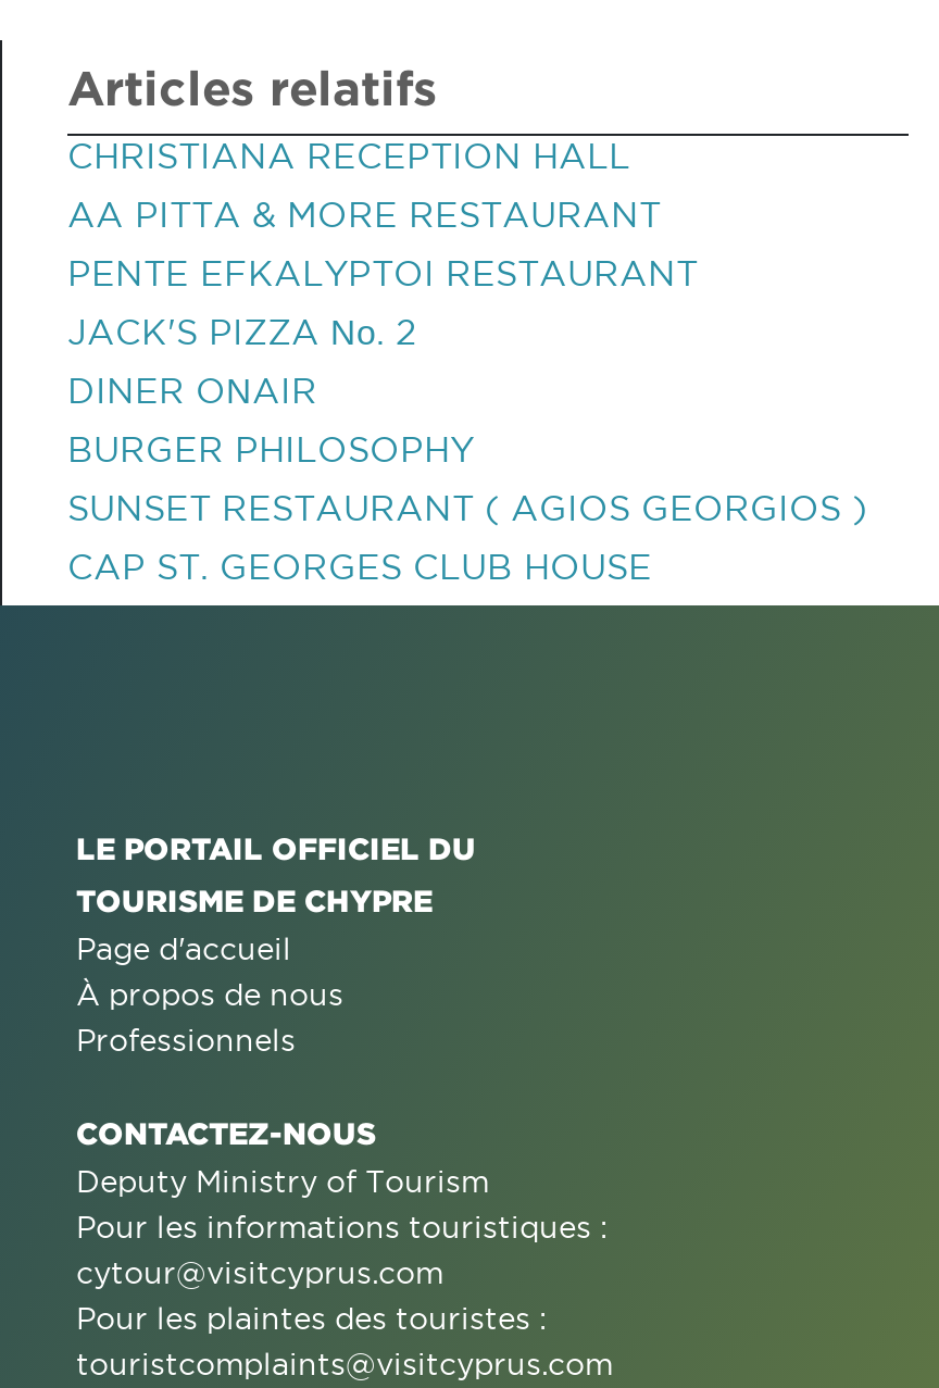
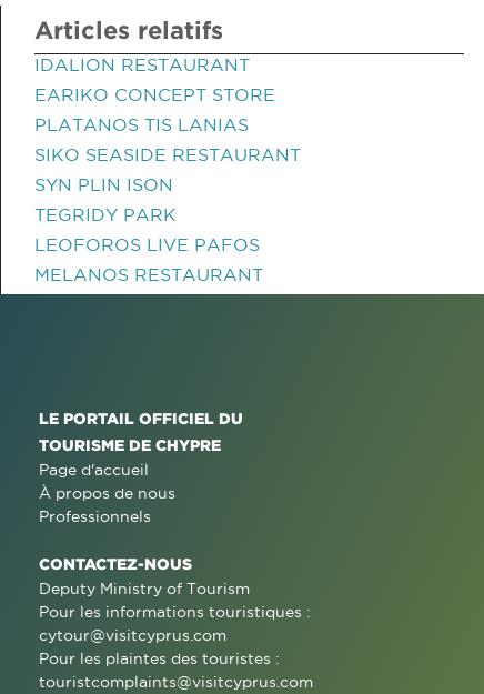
- CHRISTIANA RECEPTION HALL
+ IDALION RESTAURANT

- AA PITTA & MORE RESTAURANT
+ EARIKO CONCEPT STORE

- PENTE EFKALYPTOI RESTAURANT
+ PLATANOS TIS LANIAS

- JACK'S PIZZA Νο. 2
+ SIKO SEASIDE RESTAURANT

- DINER OΝAIR
+ SYN PLIN ISON

- BURGER PHILOSOPHY
+ TEGRIDY PARK

- SUNSET RESTAURANT ( AGIOS GEORGIOS )
+ LEOFOROS LIVE PAFOS

- CAP ST. GEORGES CLUB HOUSE
+ MELANOS RESTAURANT
